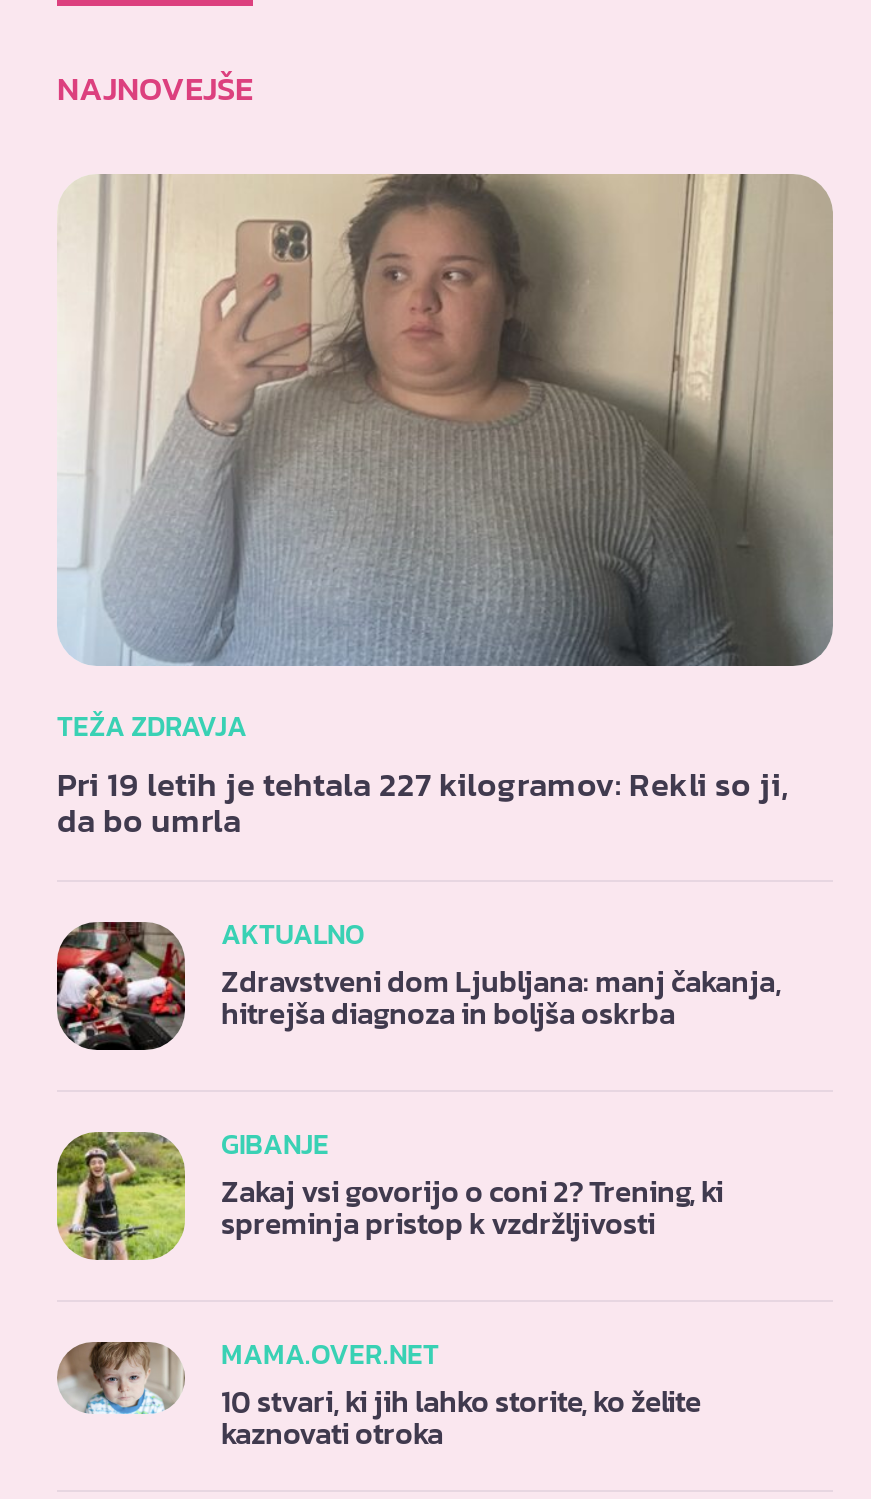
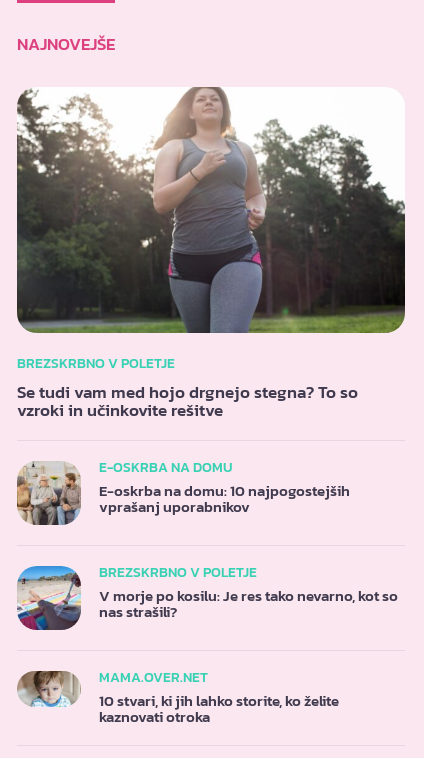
- [image]
- TEŽA ZDRAVJA
- Pri 19 letih je tehtala 227 kilogramov: Rekli so ji,
- da bo umrla
+ [image]
+ BREZSKRBNO V POLETJE
+ Se tudi vam med hojo drgnejo stegna? To so
+ vzroki in učinkovite rešitve

- [image]
- AKTUALNO
- Zdravstveni dom Ljubljana: manj čakanja,
- hitrejša diagnoza in boljša oskrba
+ [image]
+ E-OSKRBA NA DOMU
+ E-oskrba na domu: 10 najpogostejših
+ vprašanj uporabnikov

- [image]
- GIBANJE
- Zakaj vsi govorijo o coni 2? Trening, ki
- spreminja pristop k vzdržljivosti
+ [image]
+ BREZSKRBNO V POLETJE
+ V morje po kosilu: Je res tako nevarno, kot so
+ nas strašili?
